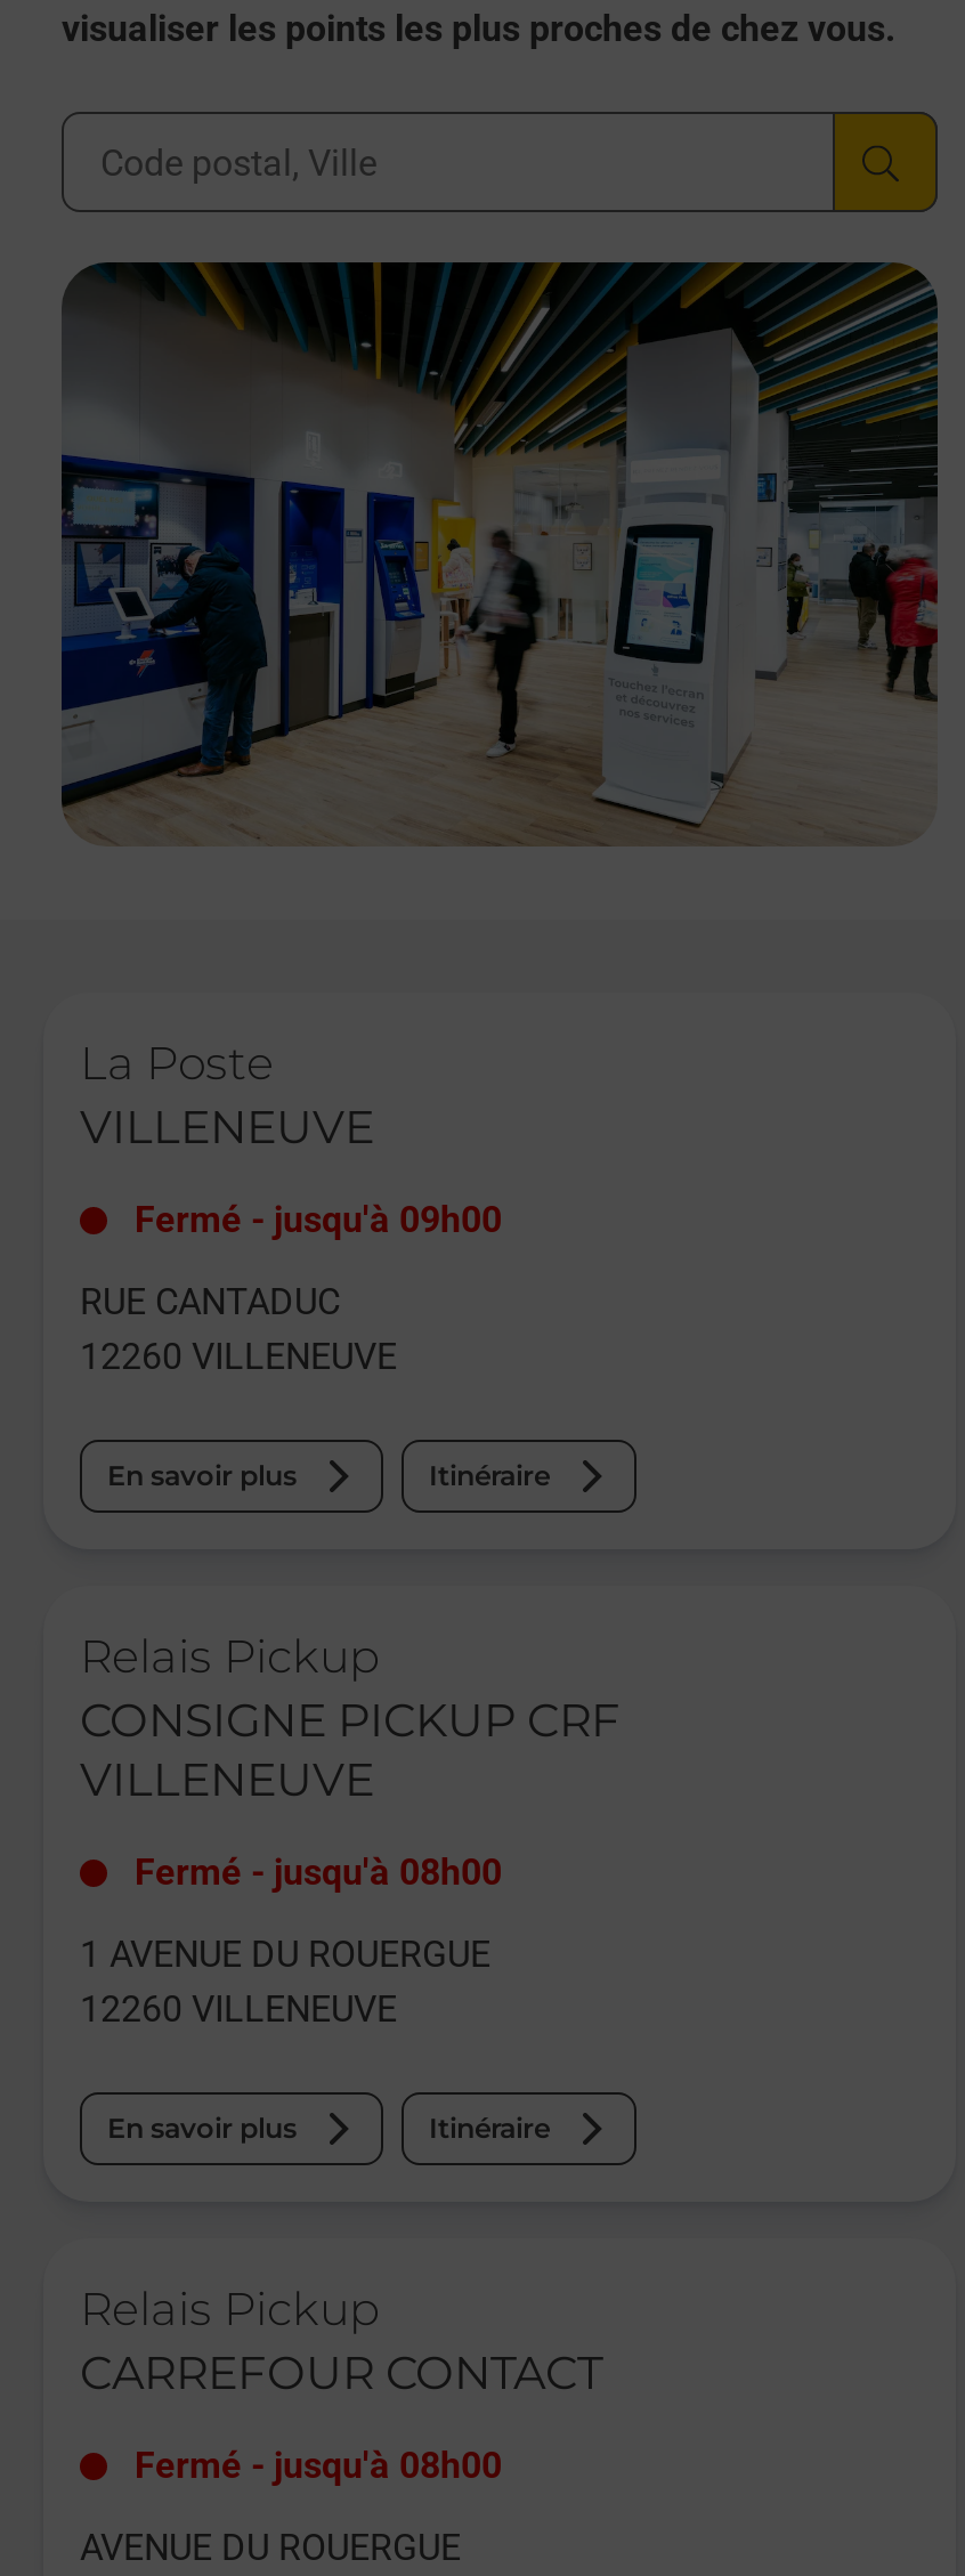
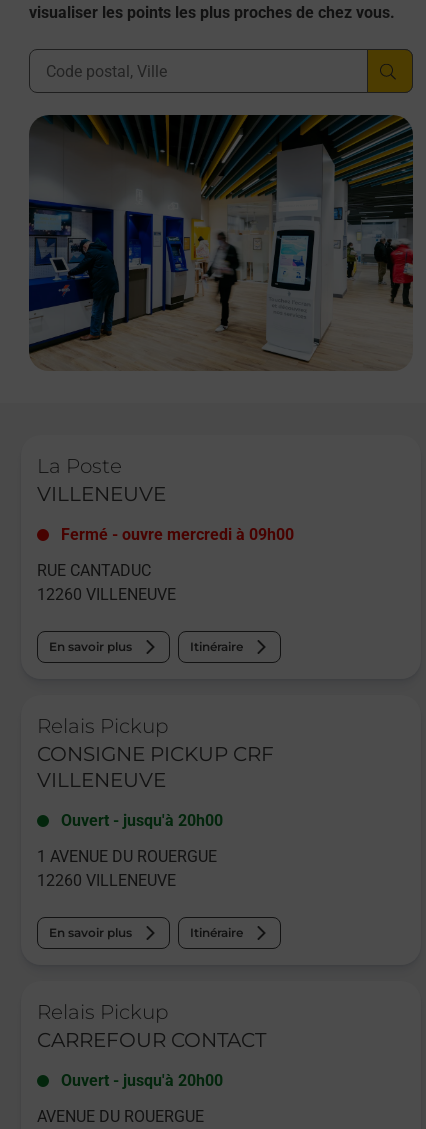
- Fermé - jusqu'à 09h00
+ Fermé - ouvre mercredi à 09h00

- Fermé - jusqu'à 08h00
+ Ouvert - jusqu'à 20h00

- Fermé - jusqu'à 08h00
+ Ouvert - jusqu'à 20h00
